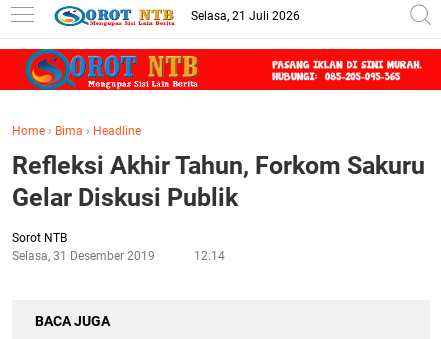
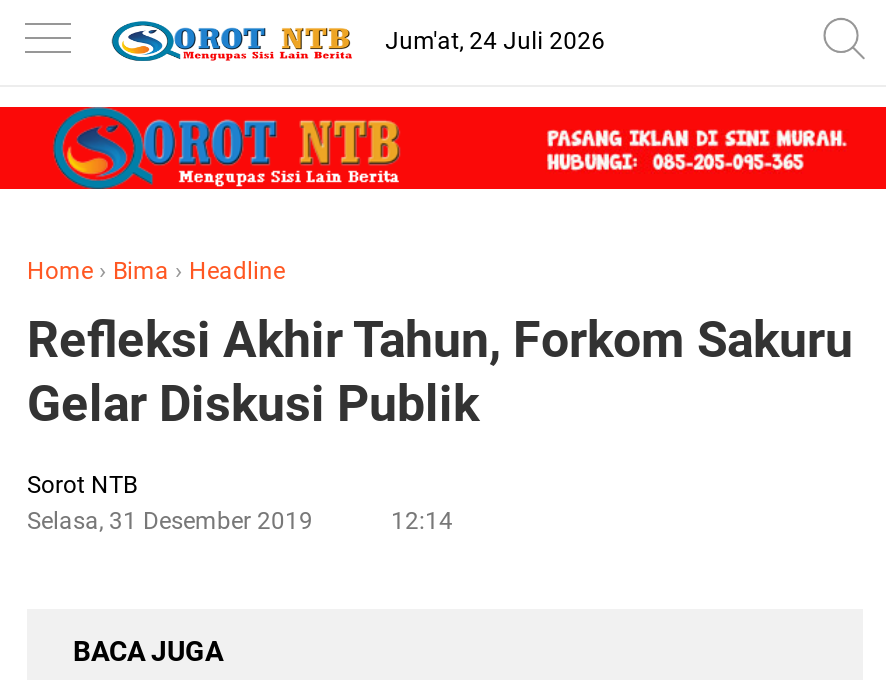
- Selasa, 21 Juli 2026
+ Jum'at, 24 Juli 2026
